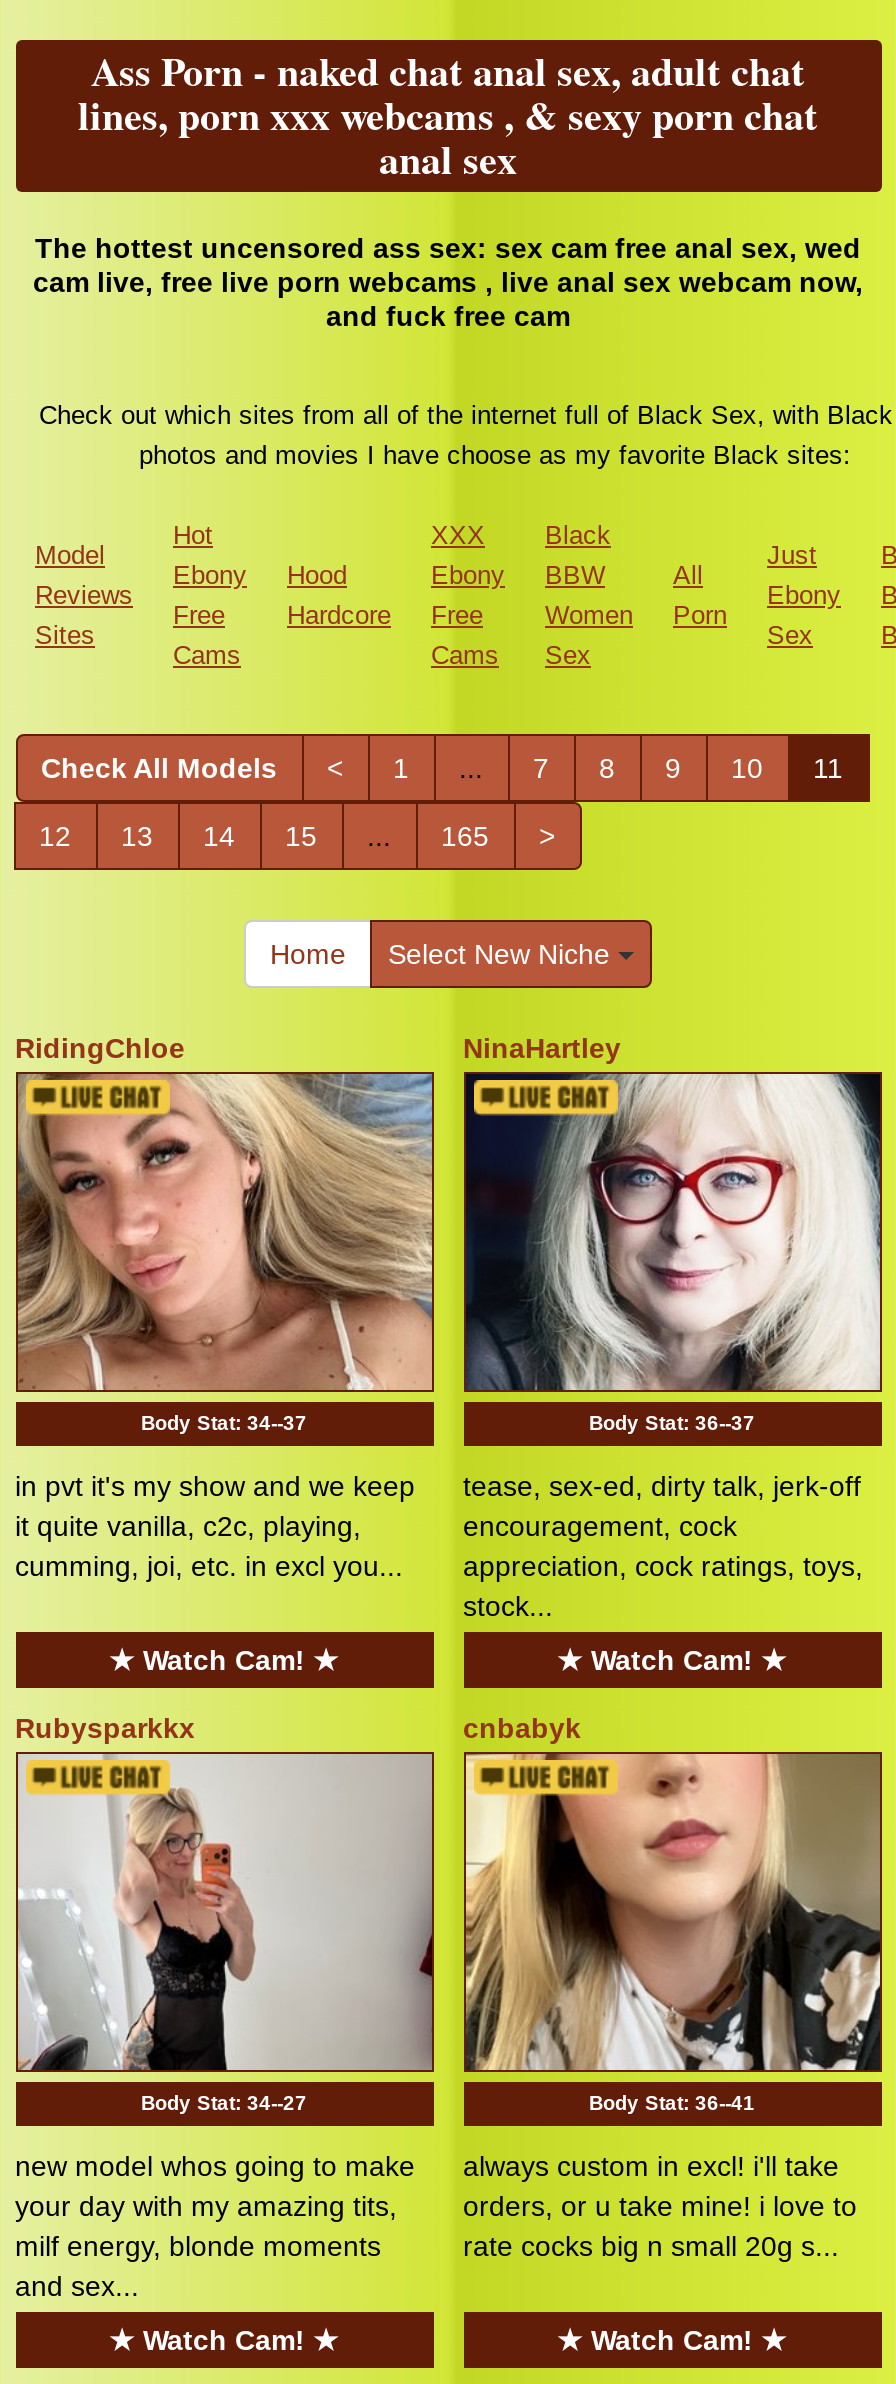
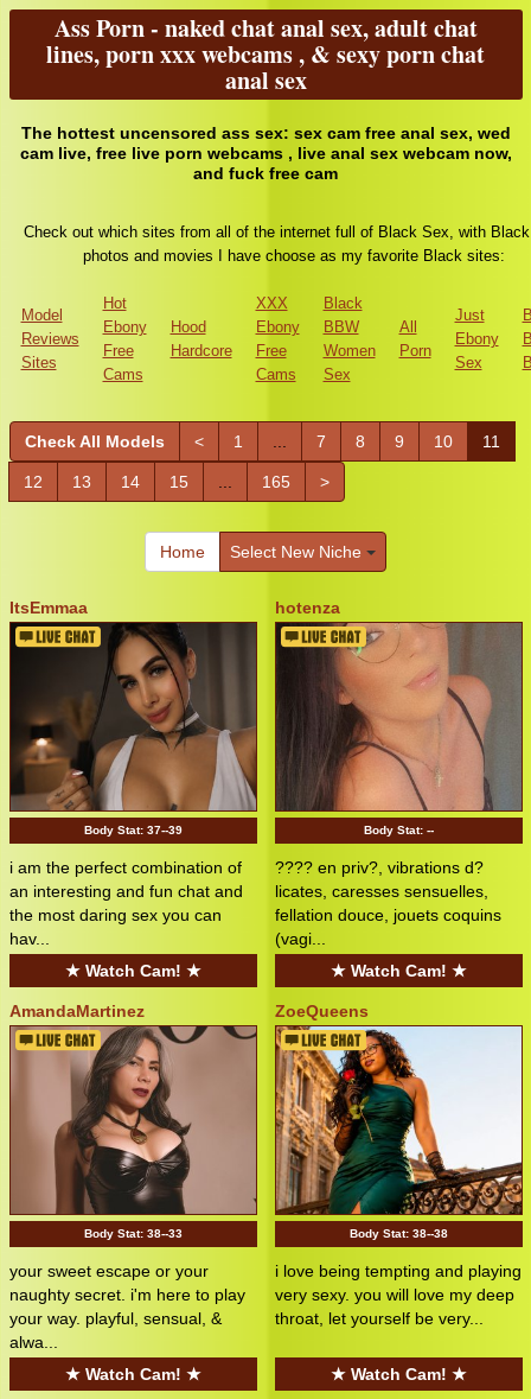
- RidingChloe
+ ItsEmmaa

- NinaHartley
+ hotenza

- [image]
- Body Stat: 34--37
+ [image]
+ Body Stat: 37--39

- [image]
- Body Stat: 36--37
+ [image]
+ Body Stat: --

- in pvt it's my show and we keep
- it quite vanilla, c2c, playing,
- cumming, joi, etc. in excl you...
+ i am the perfect combination of
+ an interesting and fun chat and
+ the most daring sex you can
+ hav...

- tease, sex-ed, dirty talk, jerk-off
- encouragement, cock
- appreciation, cock ratings, toys,
- stock...
+ ???? en priv?, vibrations d?
+ licates, caresses sensuelles,
+ fellation douce, jouets coquins
+ (vagi...

- Rubysparkkx
+ AmandaMartinez

- cnbabyk
+ ZoeQueens

- [image]
- Body Stat: 34--27
+ [image]
+ Body Stat: 38--33

- [image]
- Body Stat: 36--41
+ [image]
+ Body Stat: 38--38

- new model whos going to make
- your day with my amazing tits,
- milf energy, blonde moments
- and sex...
+ your sweet escape or your
+ naughty secret. i'm here to play
+ your way. playful, sensual, &
+ alwa...

- always custom in excl! i'll take
- orders, or u take mine! i love to
- rate cocks big n small 20g s...
+ i love being tempting and playing
+ very sexy. you will love my deep
+ throat, let yourself be very...
